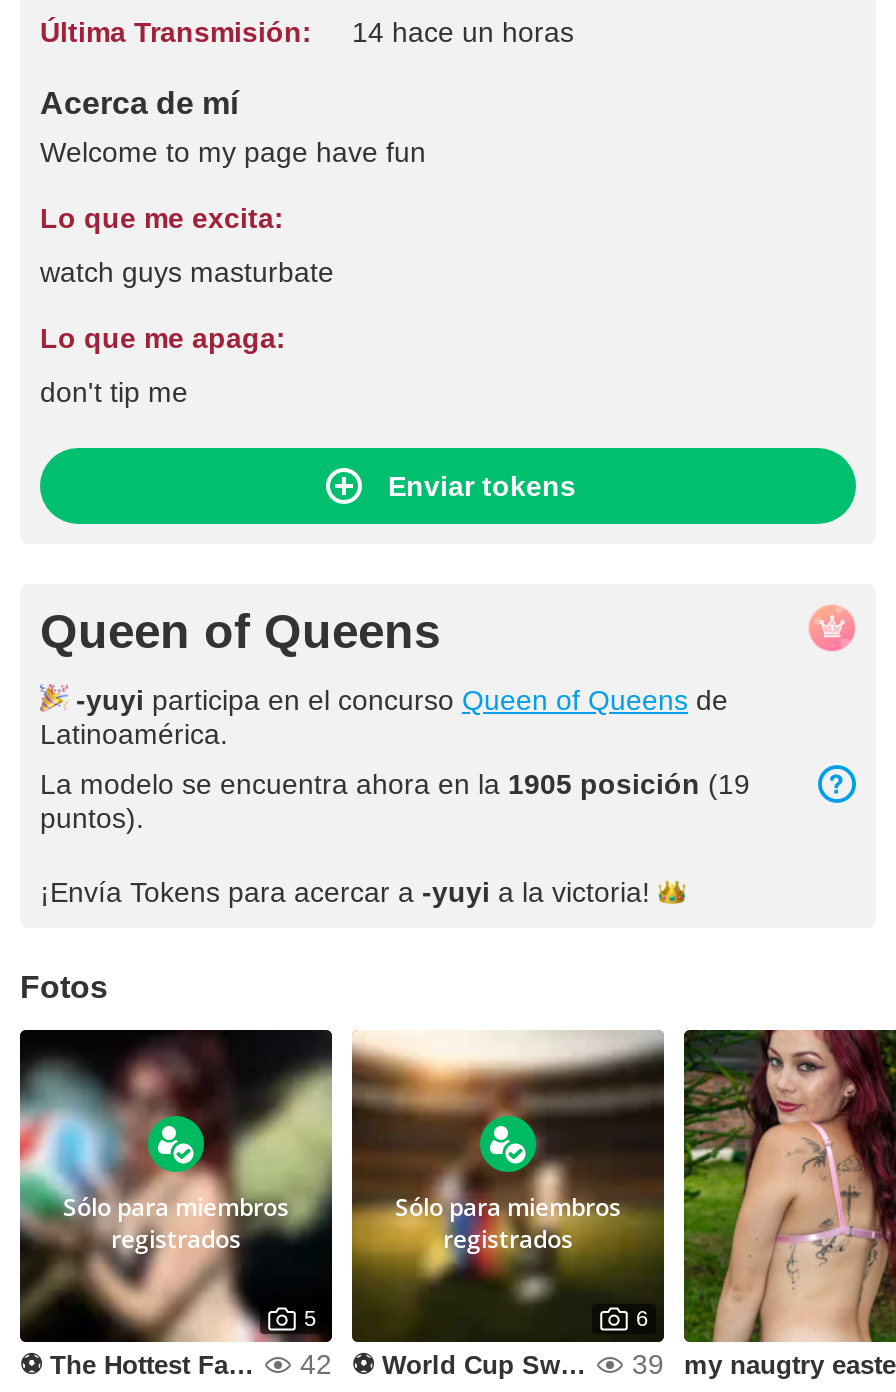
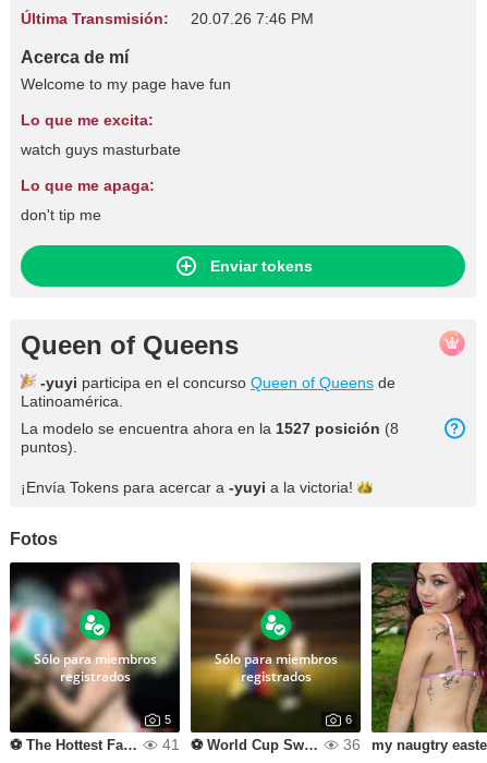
- Última Transmisión: 14 hace un horas
+ Última Transmisión: 20.07.26 7:46 PM

- La modelo se encuentra ahora en la 1905 posición (19
+ La modelo se encuentra ahora en la 1527 posición (8

- 42
+ 41

- 39
+ 36
